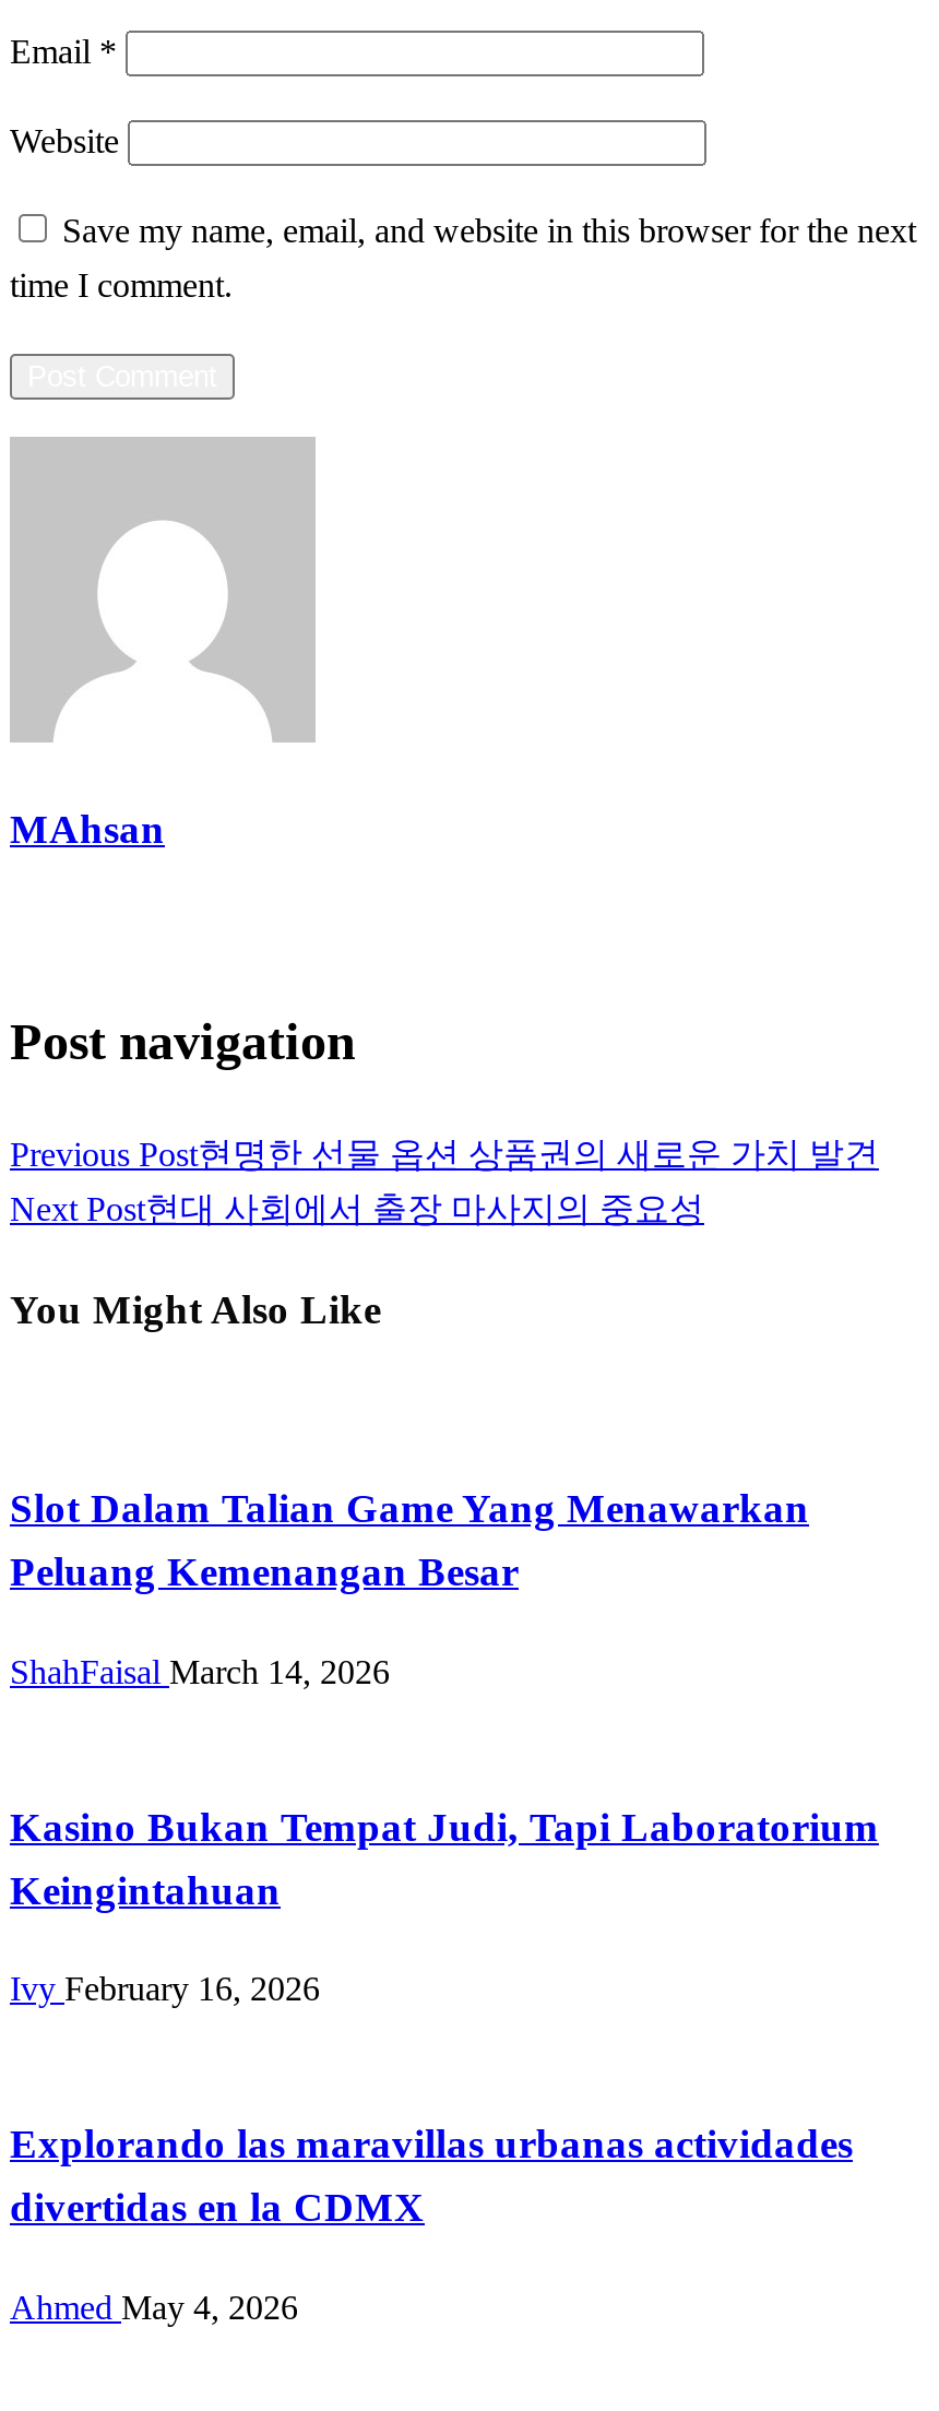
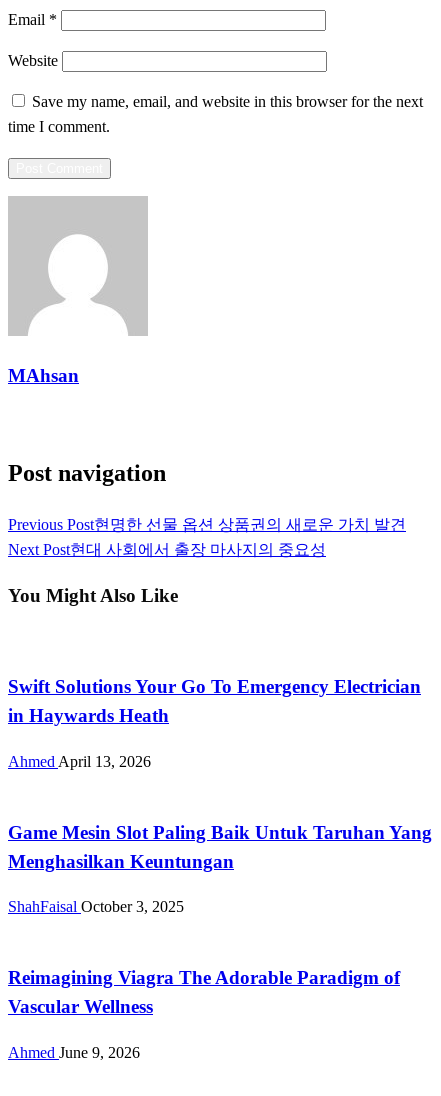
- Slot Dalam Talian Game Yang Menawarkan
- Peluang Kemenangan Besar
+ Swift Solutions Your Go To Emergency Electrician
+ in Haywards Heath

- ShahFaisal March 14, 2026
+ Ahmed April 13, 2026

- Kasino Bukan Tempat Judi, Tapi Laboratorium
- Keingintahuan
+ Game Mesin Slot Paling Baik Untuk Taruhan Yang
+ Menghasilkan Keuntungan

- Ivy February 16, 2026
+ ShahFaisal October 3, 2025

- Explorando las maravillas urbanas actividades
- divertidas en la CDMX
+ Reimagining Viagra The Adorable Paradigm of
+ Vascular Wellness

- Ahmed May 4, 2026
+ Ahmed June 9, 2026
